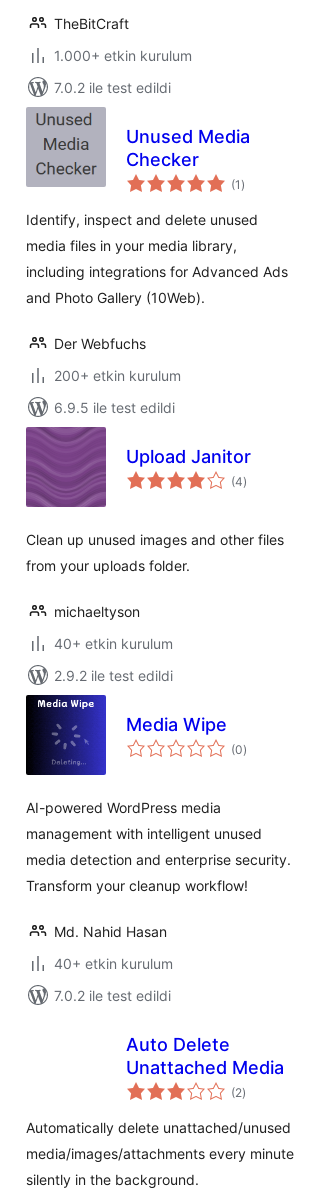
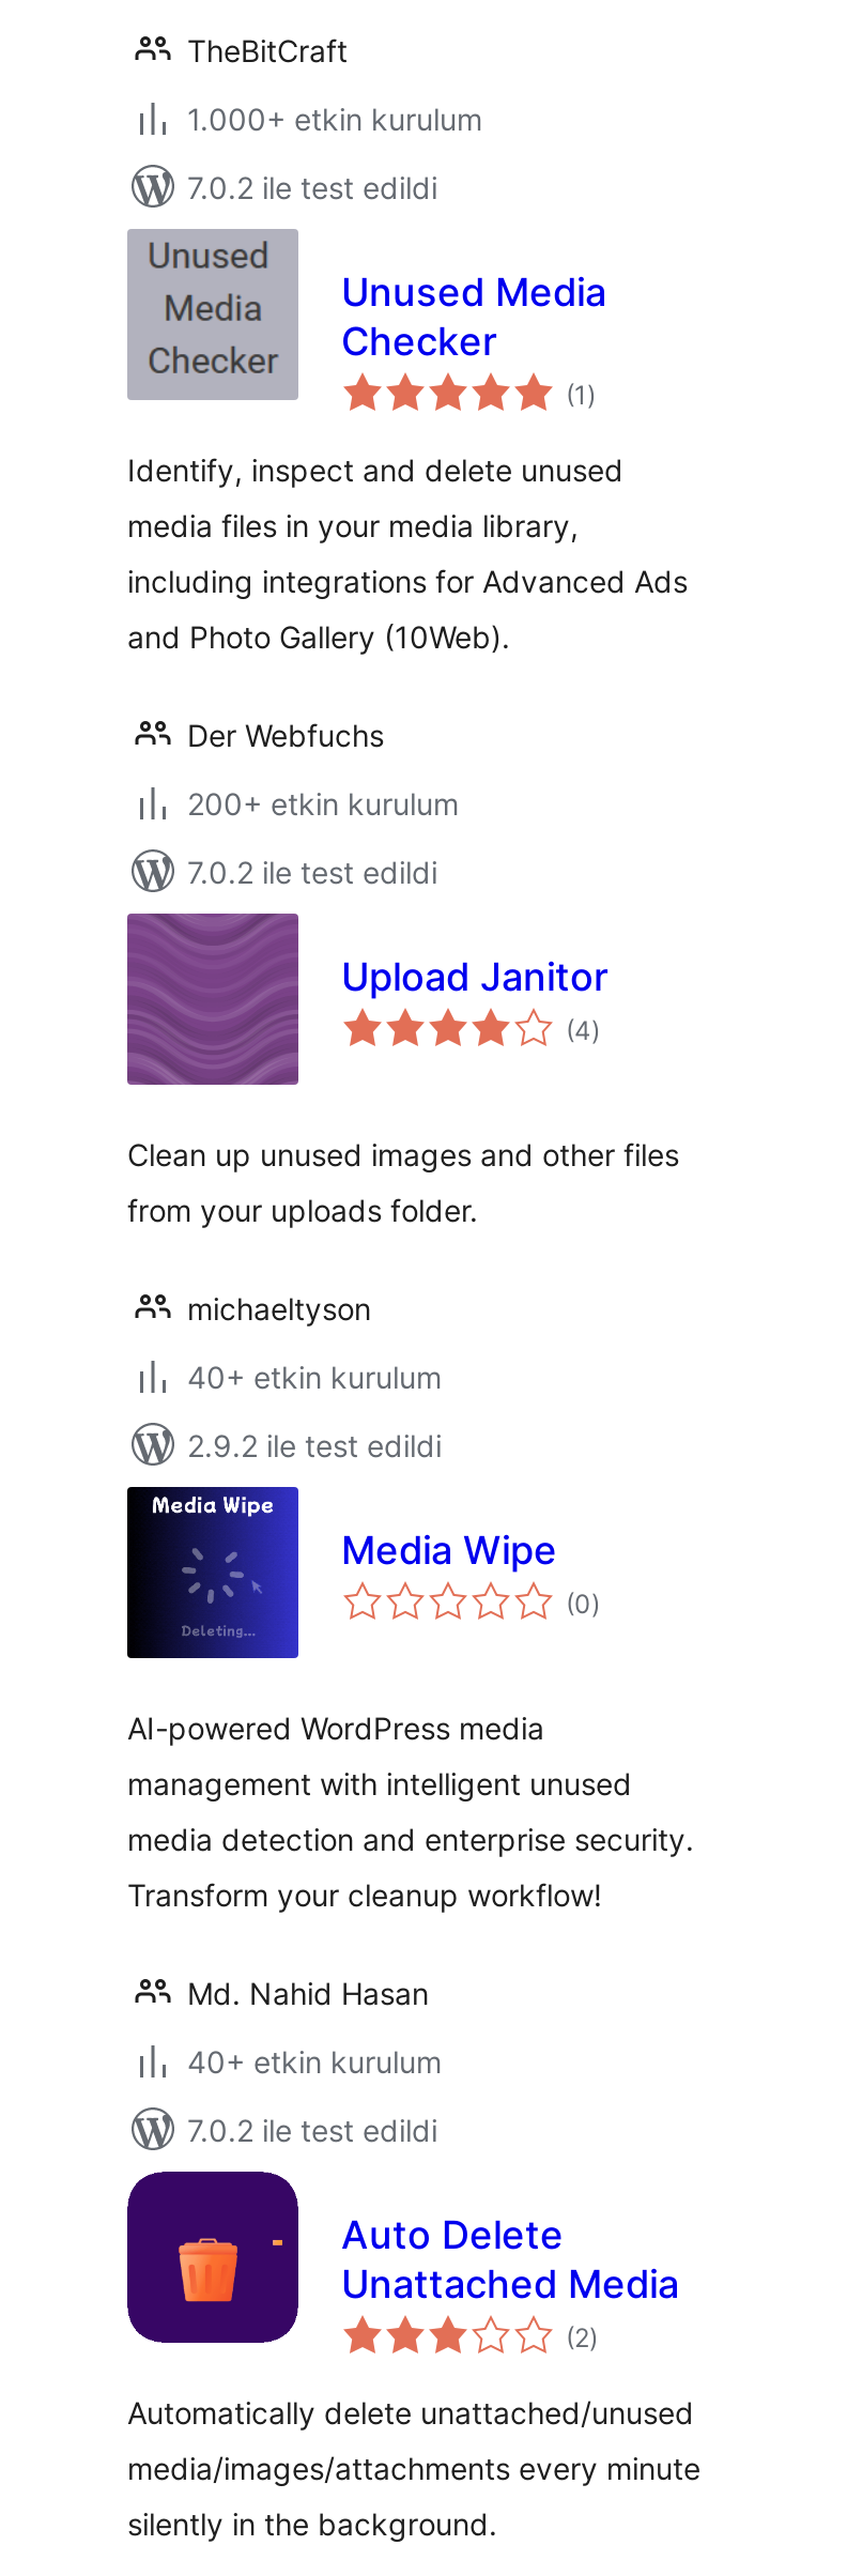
- 6.9.5 ile test edildi
+ 7.0.2 ile test edildi

+ [image]
